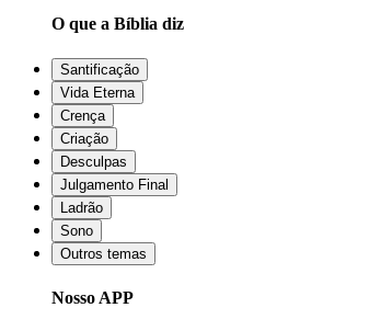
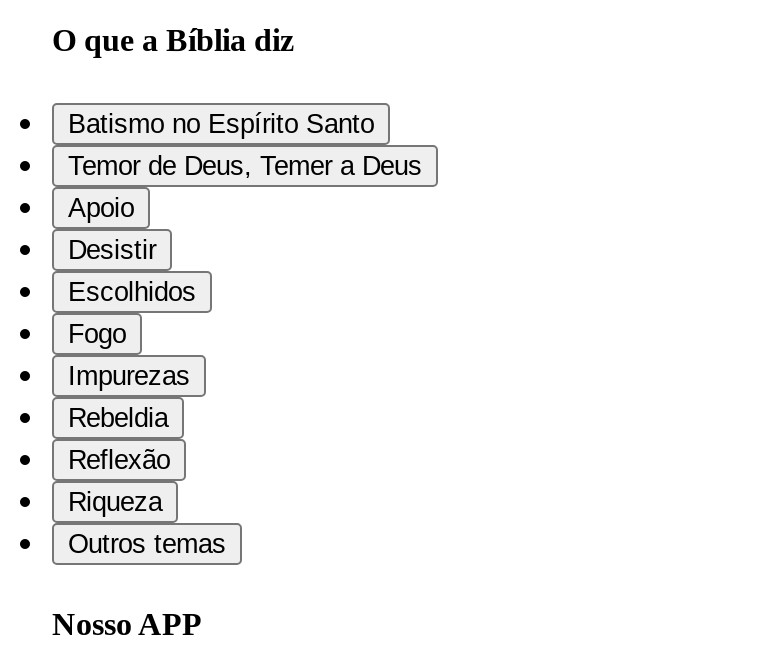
- Santificação
- Vida Eterna
- Crença
- Criação
- Desculpas
- Julgamento Final
- Ladrão
- Sono
+ Batismo no Espírito Santo
+ Temor de Deus, Temer a Deus
+ Apoio
+ Desistir
+ Escolhidos
+ Fogo
+ Impurezas
+ Rebeldia
+ Reflexão
+ Riqueza
